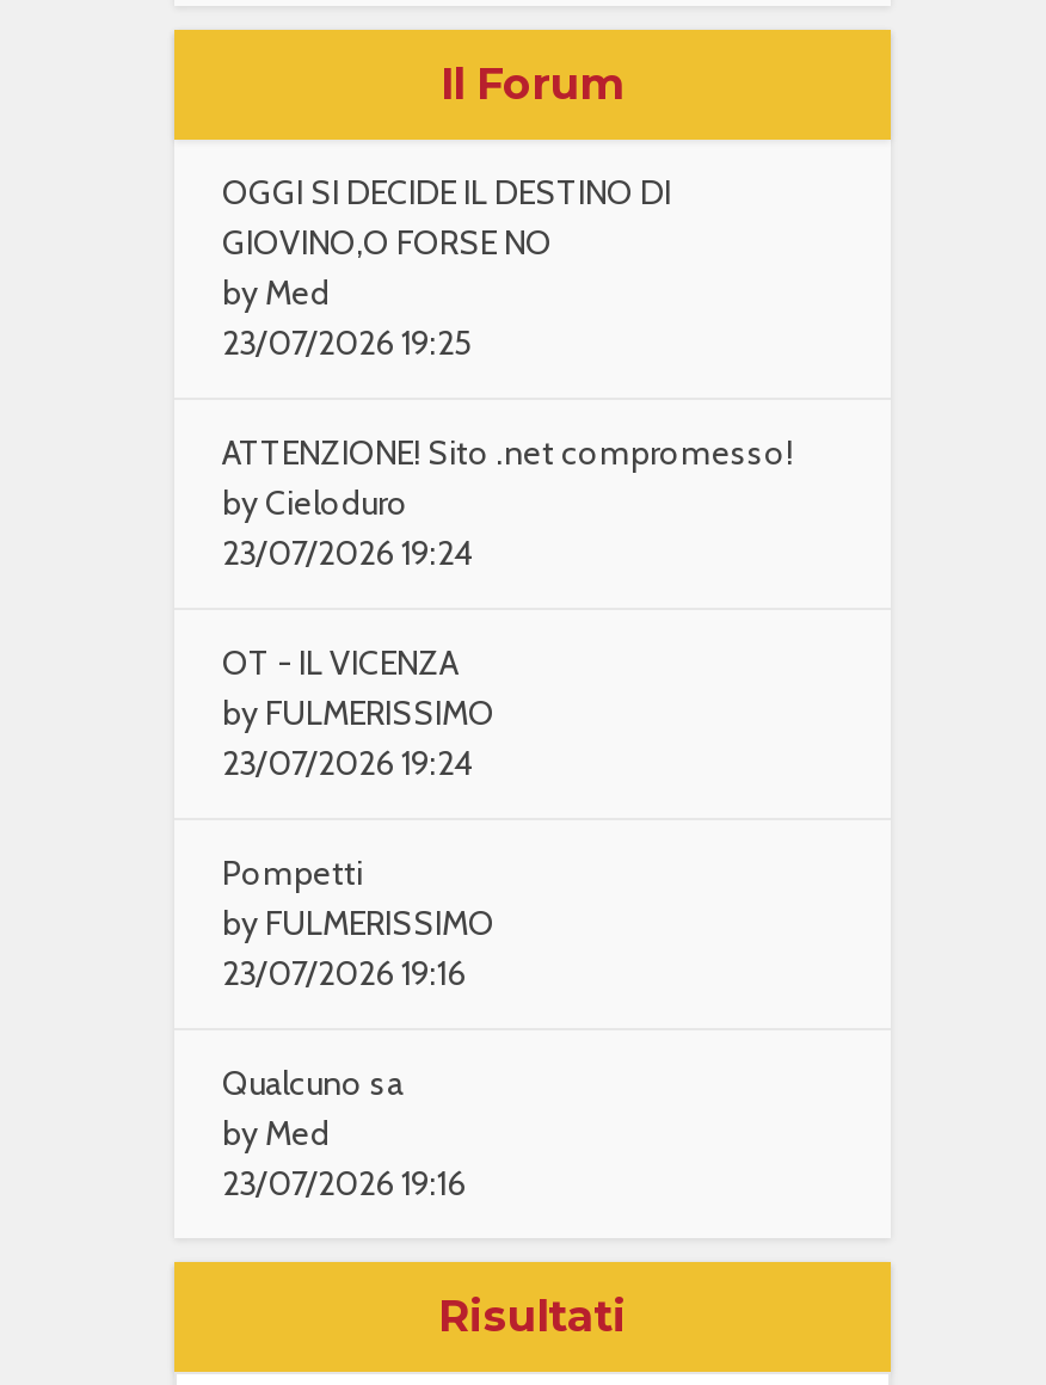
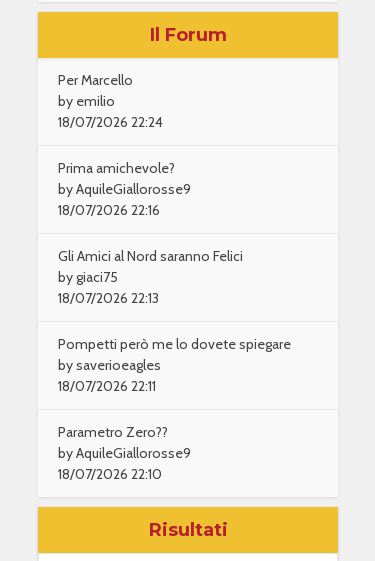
- OGGI SI DECIDE IL DESTINO DI
- GIOVINO,O FORSE NO
- by Med
- 23/07/2026 19:25
+ Per Marcello
+ by emilio
+ 18/07/2026 22:24

- ATTENZIONE! Sito .net compromesso!
- by Cieloduro
- 23/07/2026 19:24
+ Prima amichevole?
+ by AquileGiallorosse9
+ 18/07/2026 22:16

- OT - IL VICENZA
- by FULMERISSIMO
- 23/07/2026 19:24
+ Gli Amici al Nord saranno Felici
+ by giaci75
+ 18/07/2026 22:13

- Pompetti
- by FULMERISSIMO
- 23/07/2026 19:16
+ Pompetti però me lo dovete spiegare
+ by saverioeagles
+ 18/07/2026 22:11

- Qualcuno sa
- by Med
- 23/07/2026 19:16
+ Parametro Zero??
+ by AquileGiallorosse9
+ 18/07/2026 22:10
